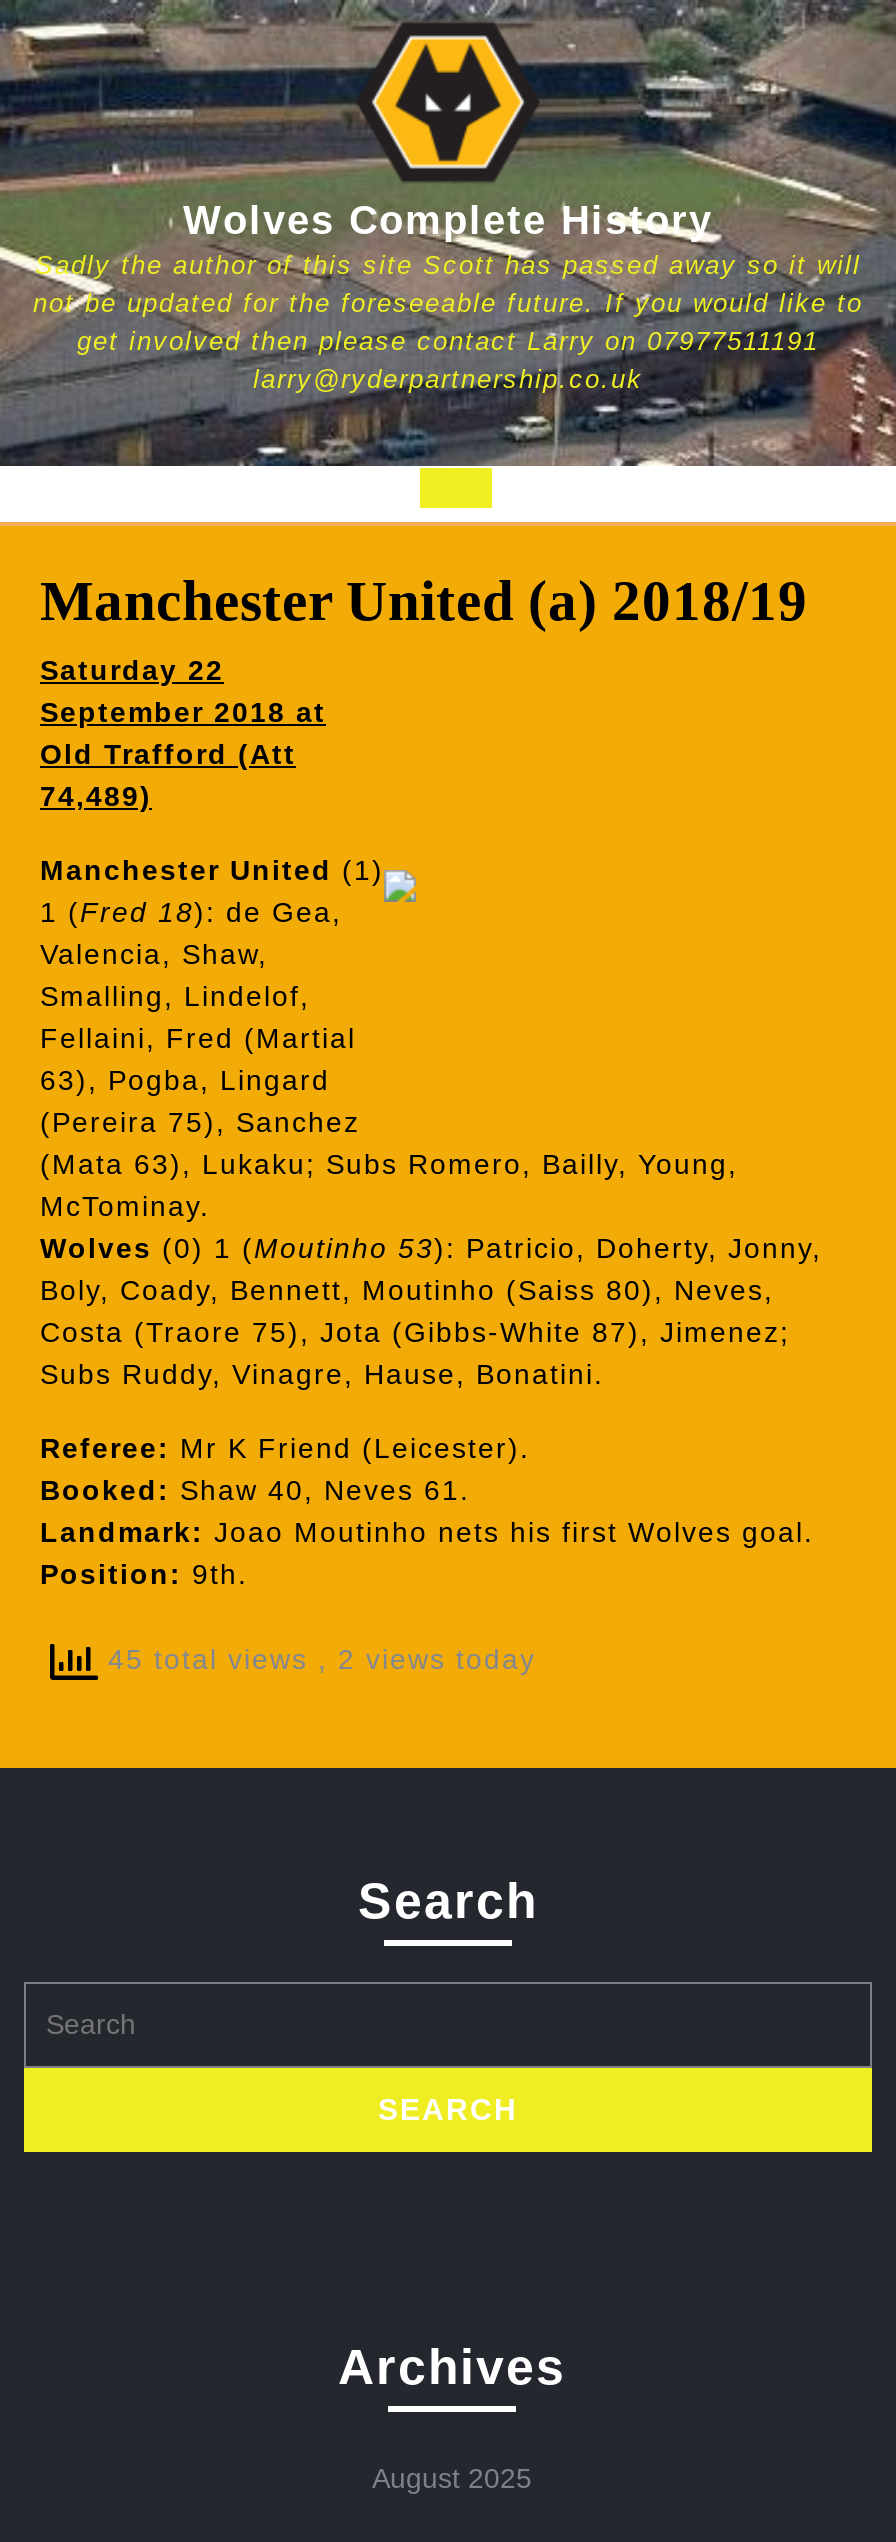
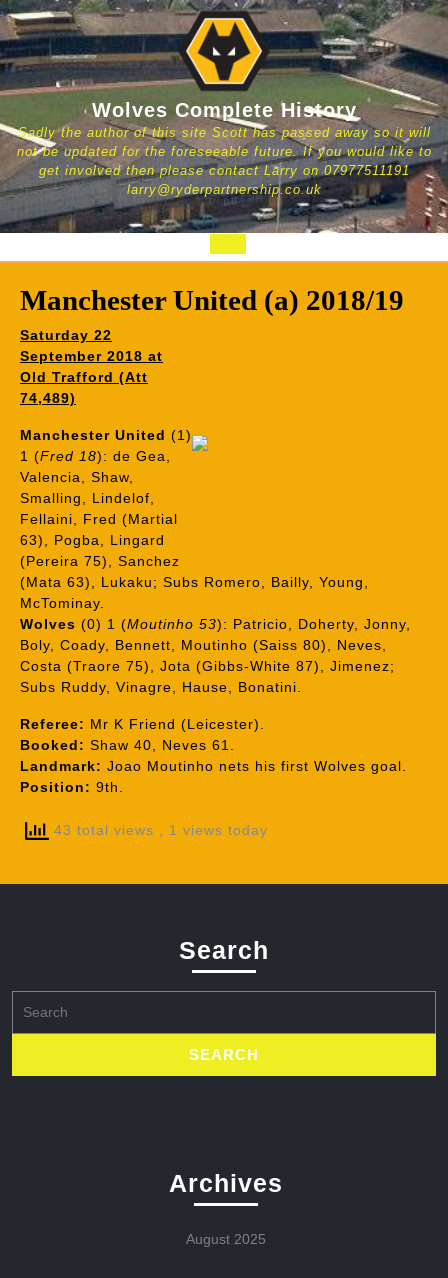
- 45 total views, 2 views today
+ 43 total views, 1 views today
